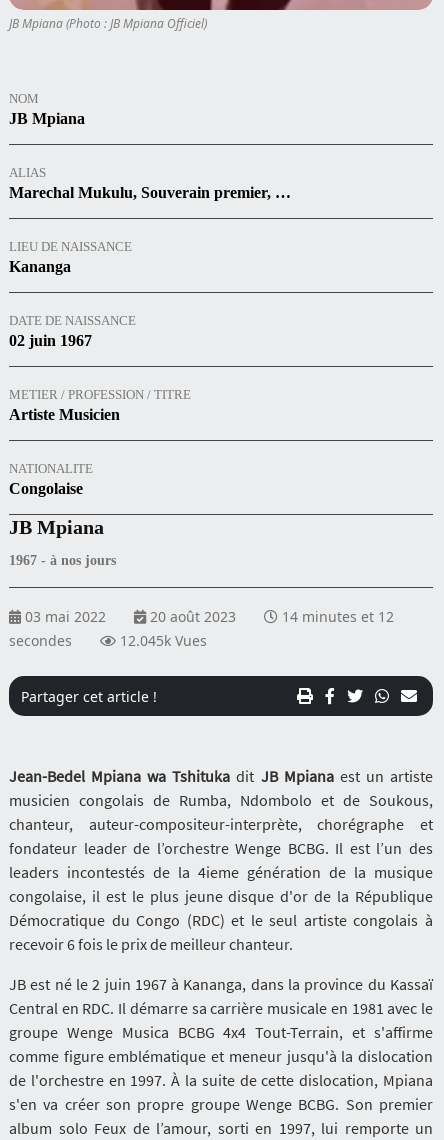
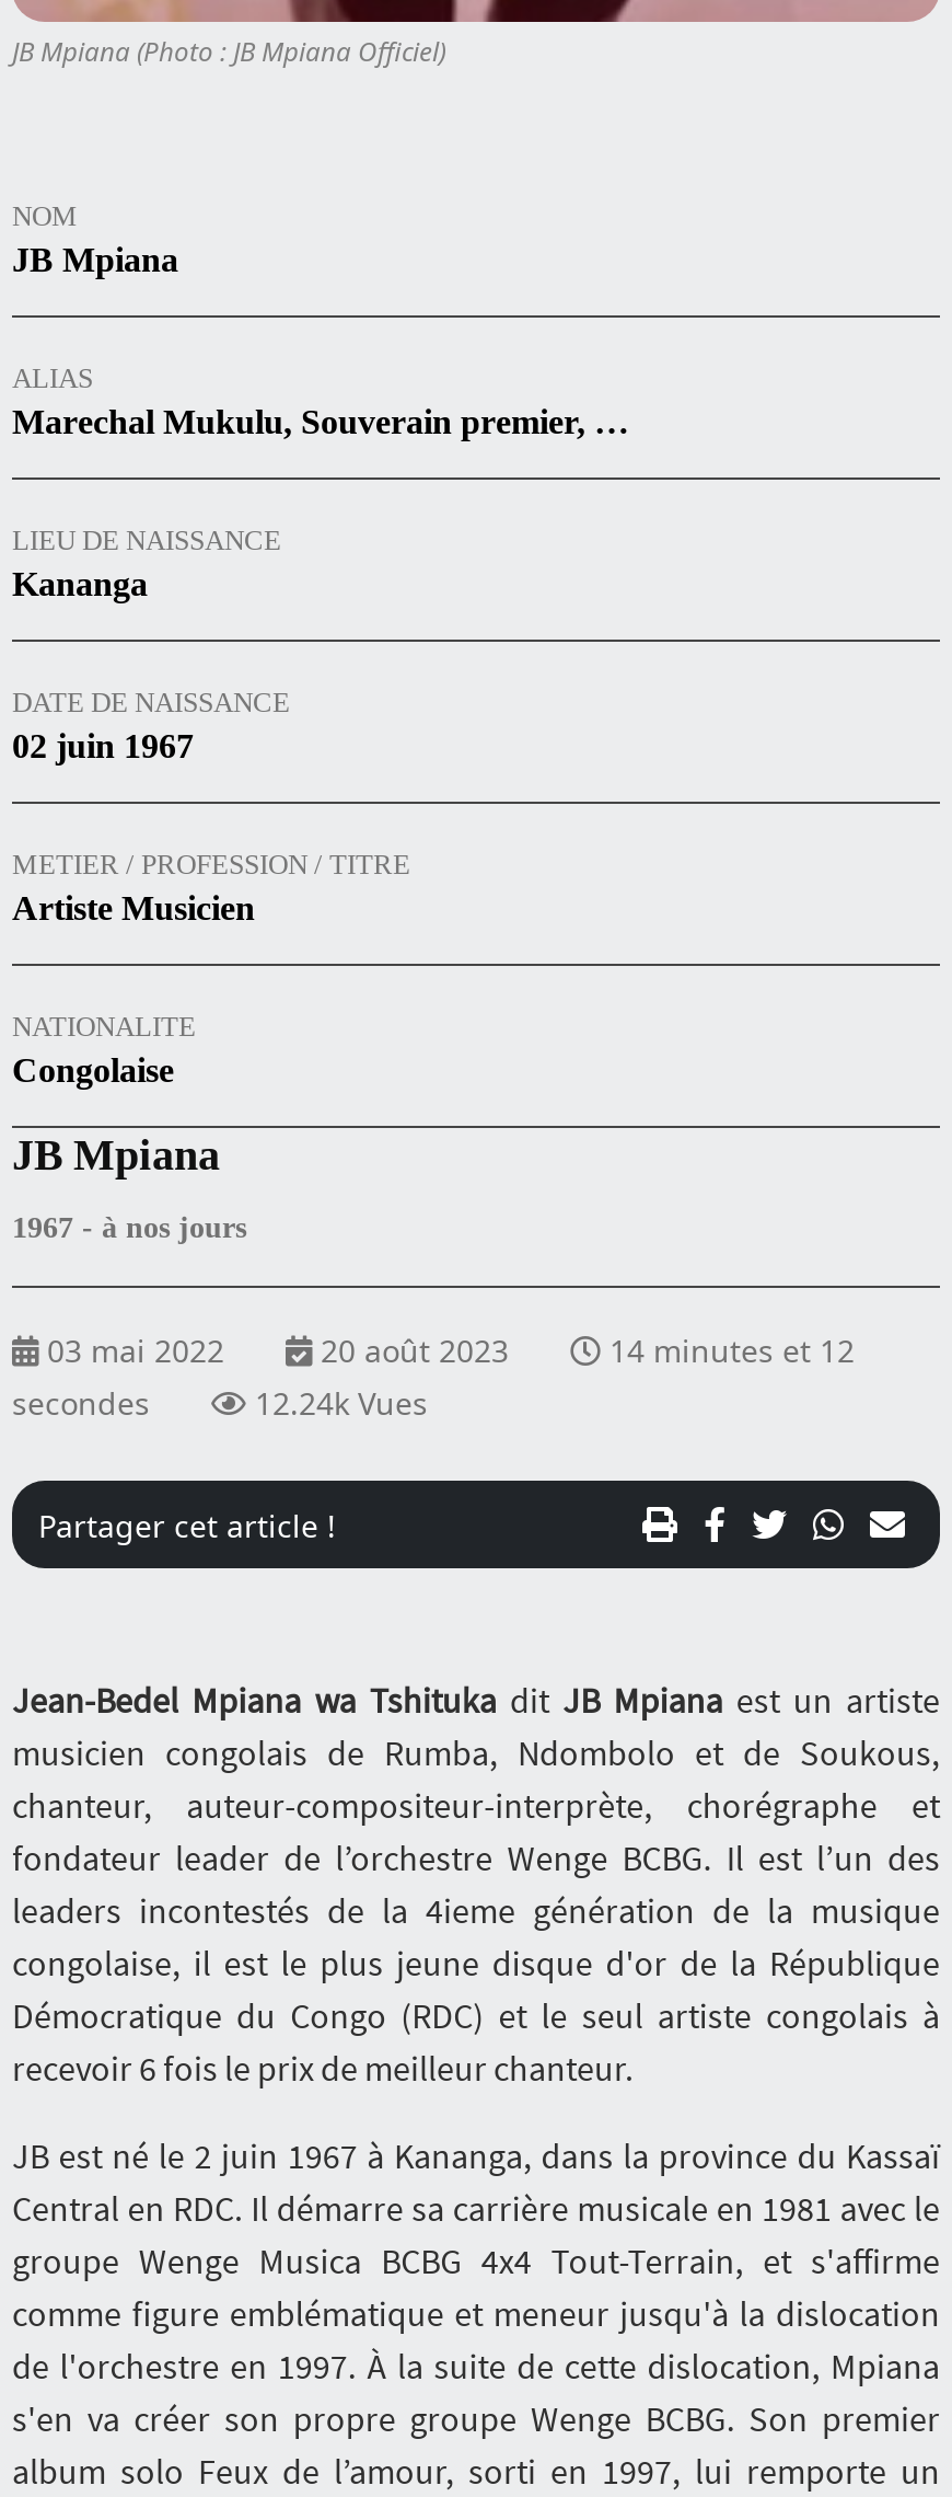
- secondes 12.045k Vues
+ secondes 12.24k Vues
